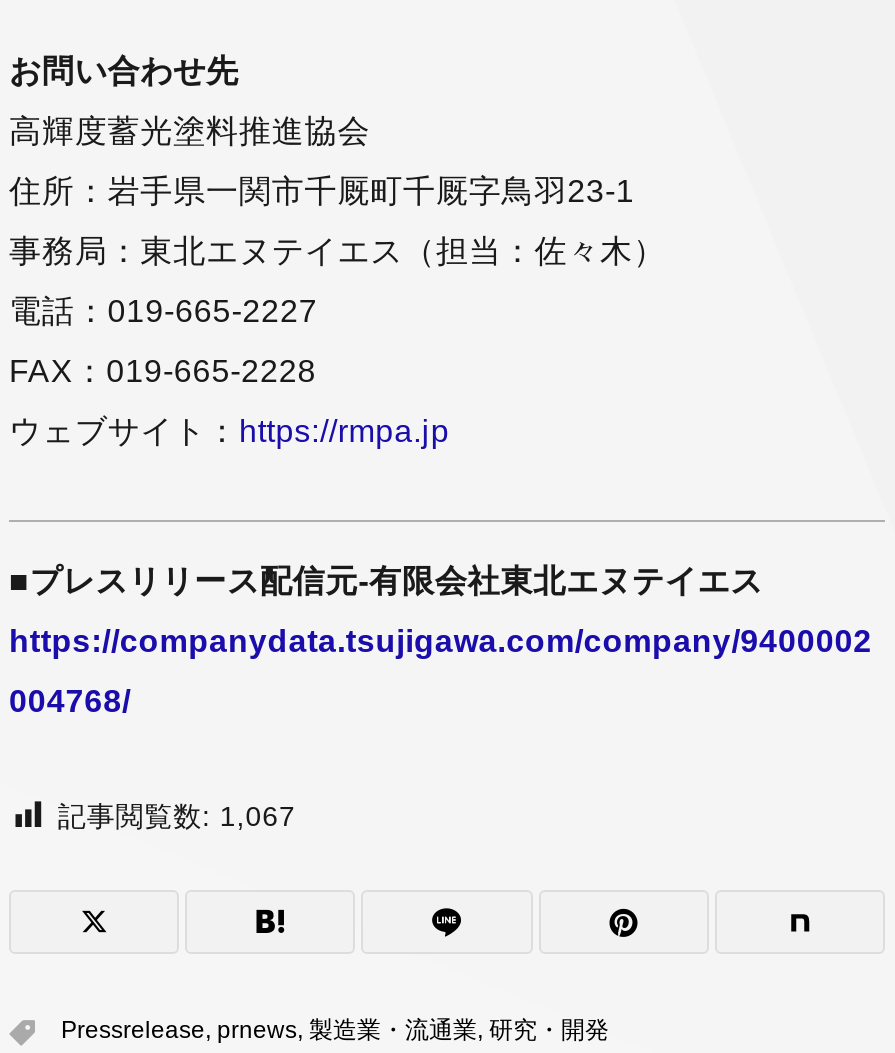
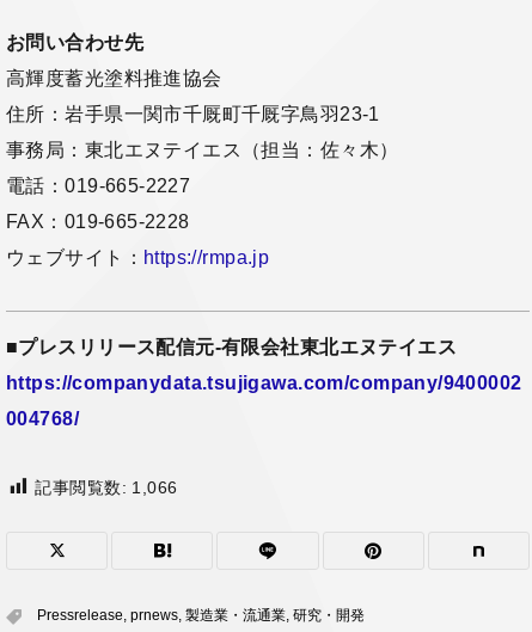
- 記事閲覧数: 1,067
+ 記事閲覧数: 1,066
